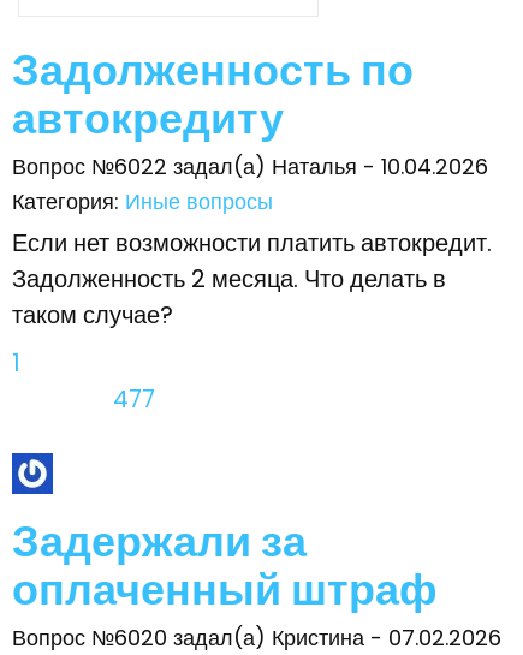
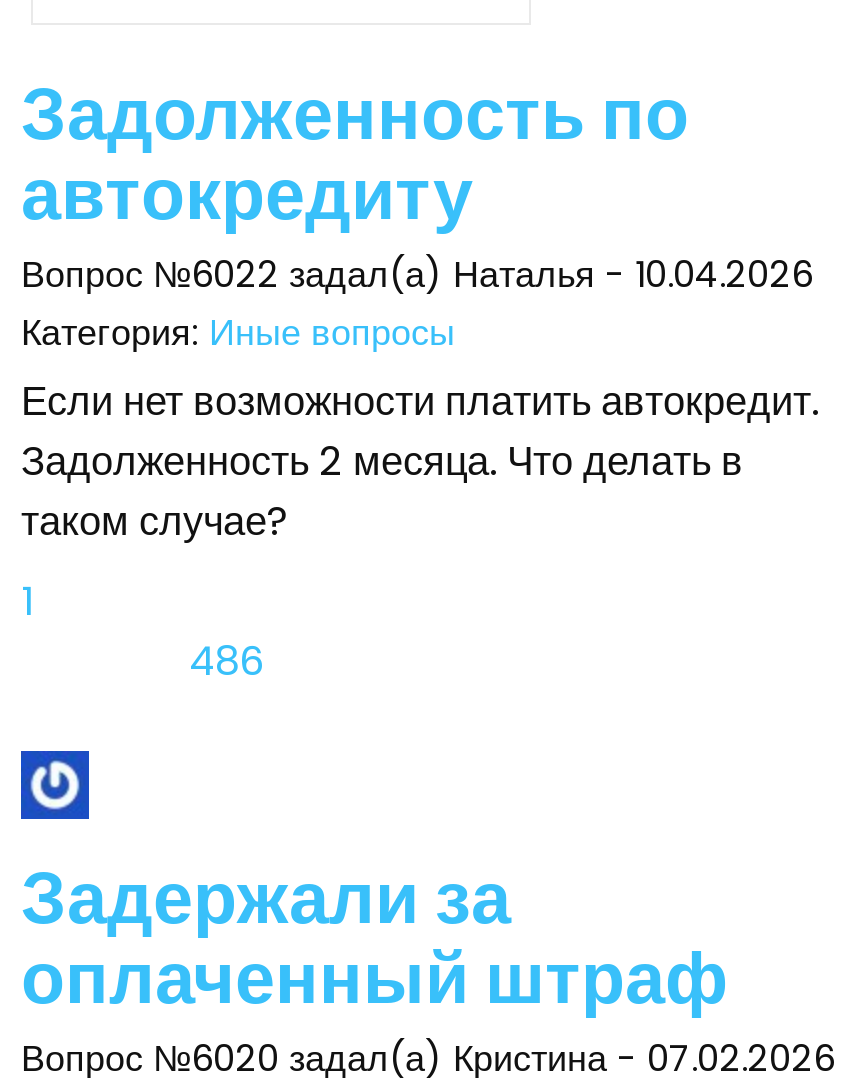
- 477
+ 486
